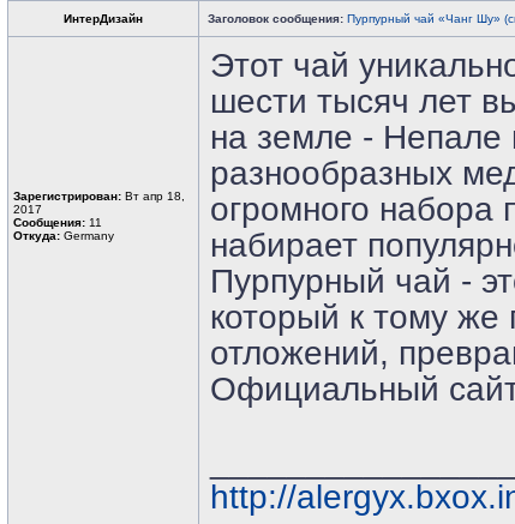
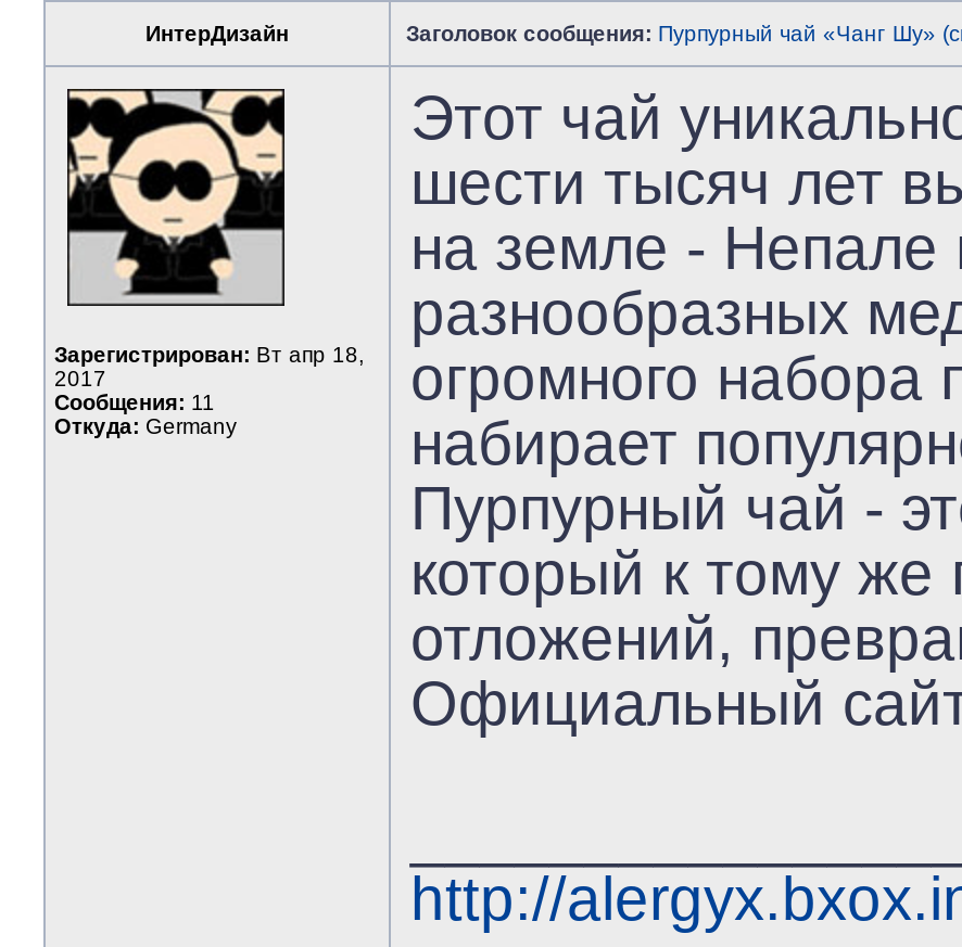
+ [image]
